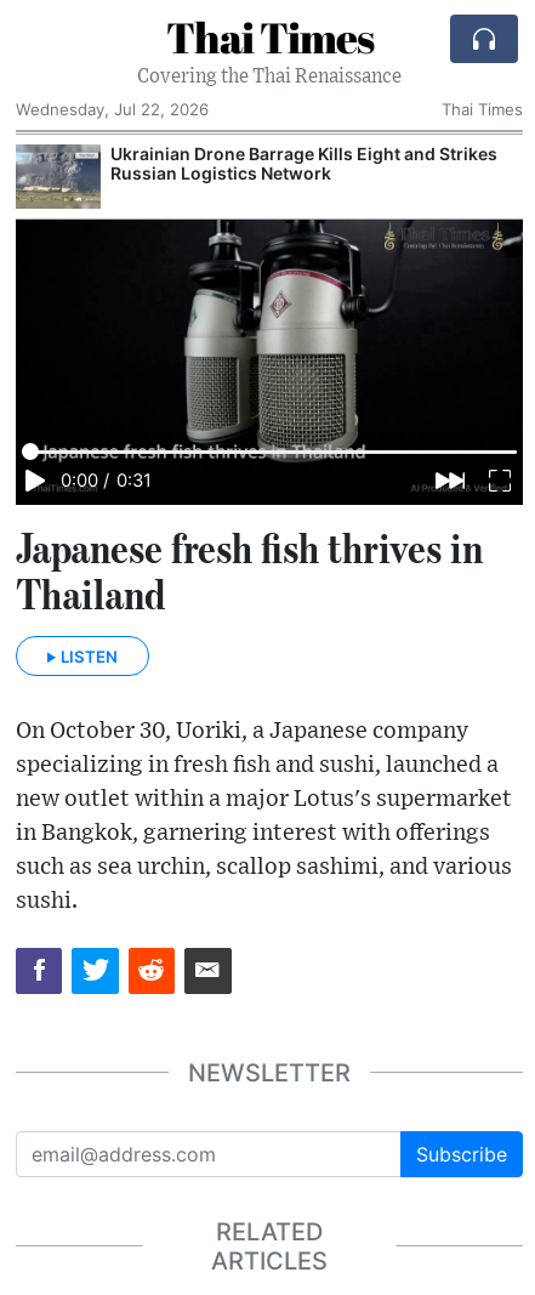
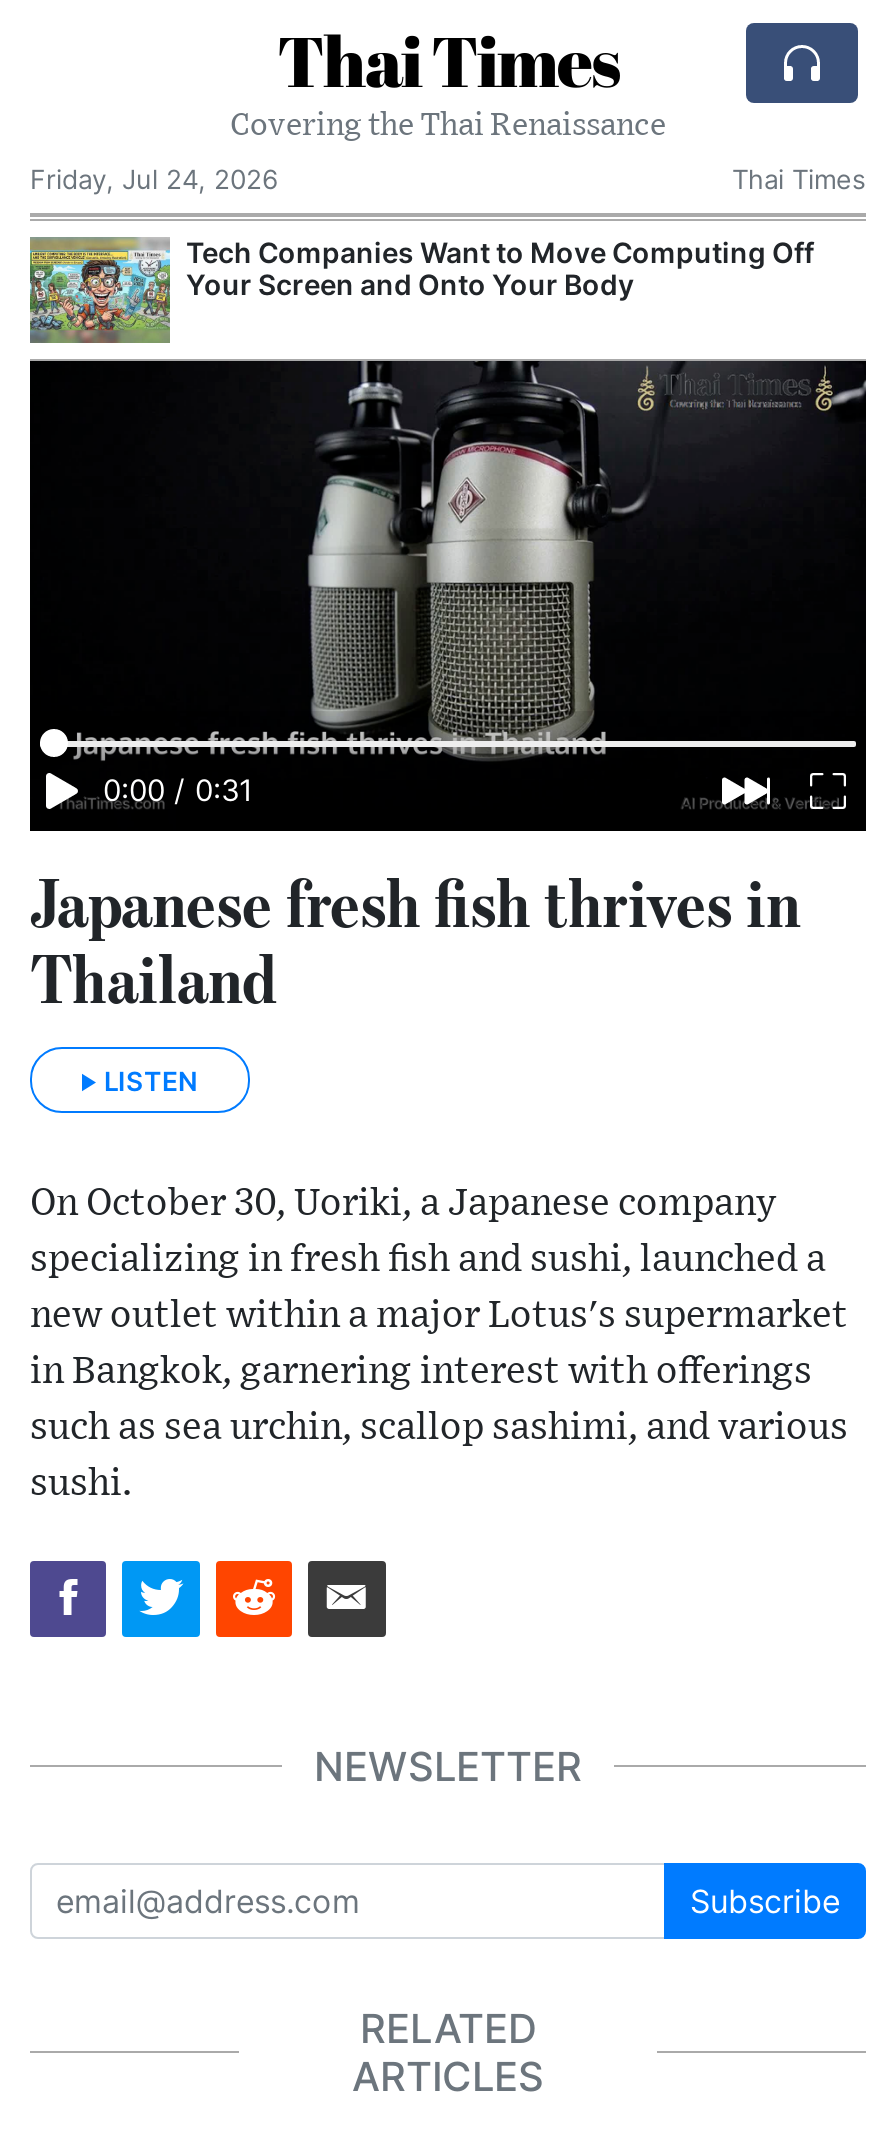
- Wednesday, Jul 22, 2026
+ Friday, Jul 24, 2026

- [image]
- Ukrainian Drone Barrage Kills Eight and Strikes
- Russian Logistics Network
+ [image]
+ Tech Companies Want to Move Computing Off
+ Your Screen and Onto Your Body
